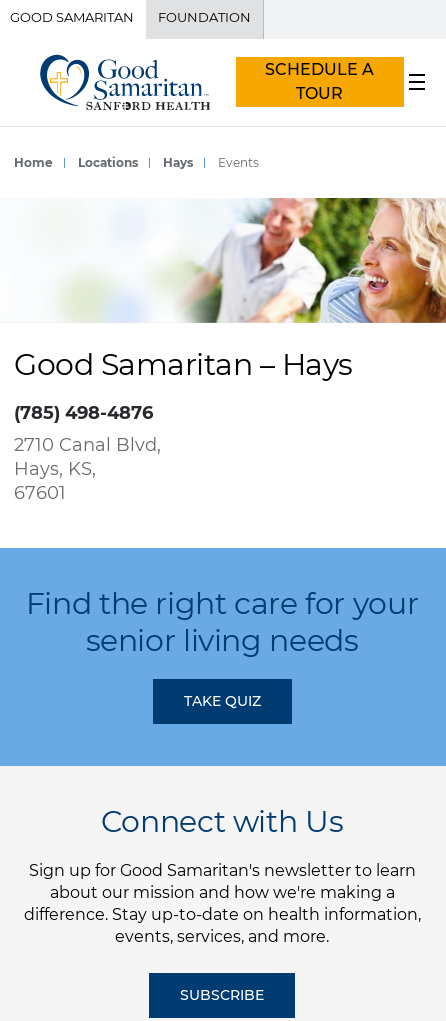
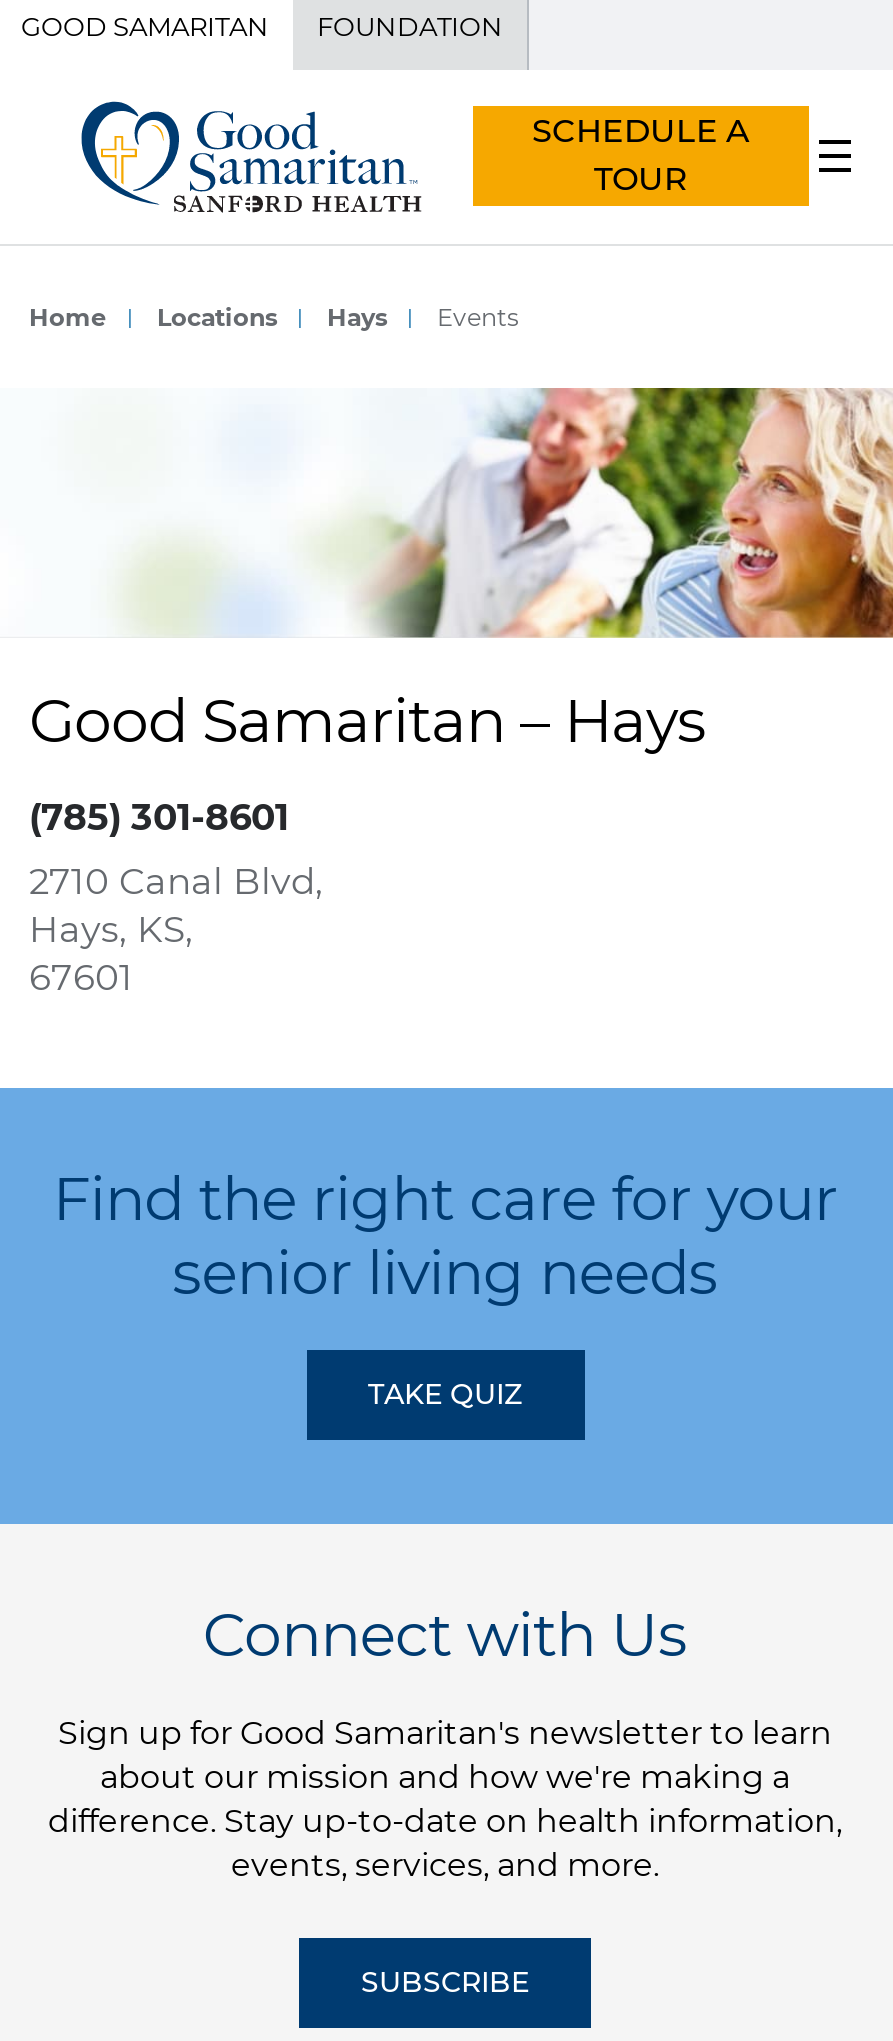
- (785) 498-4876
+ (785) 301-8601
